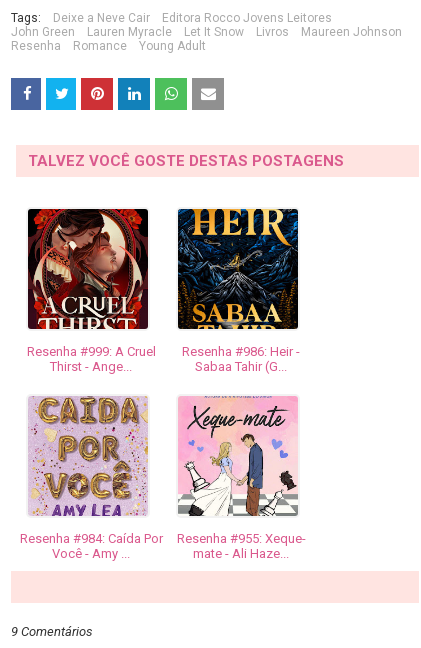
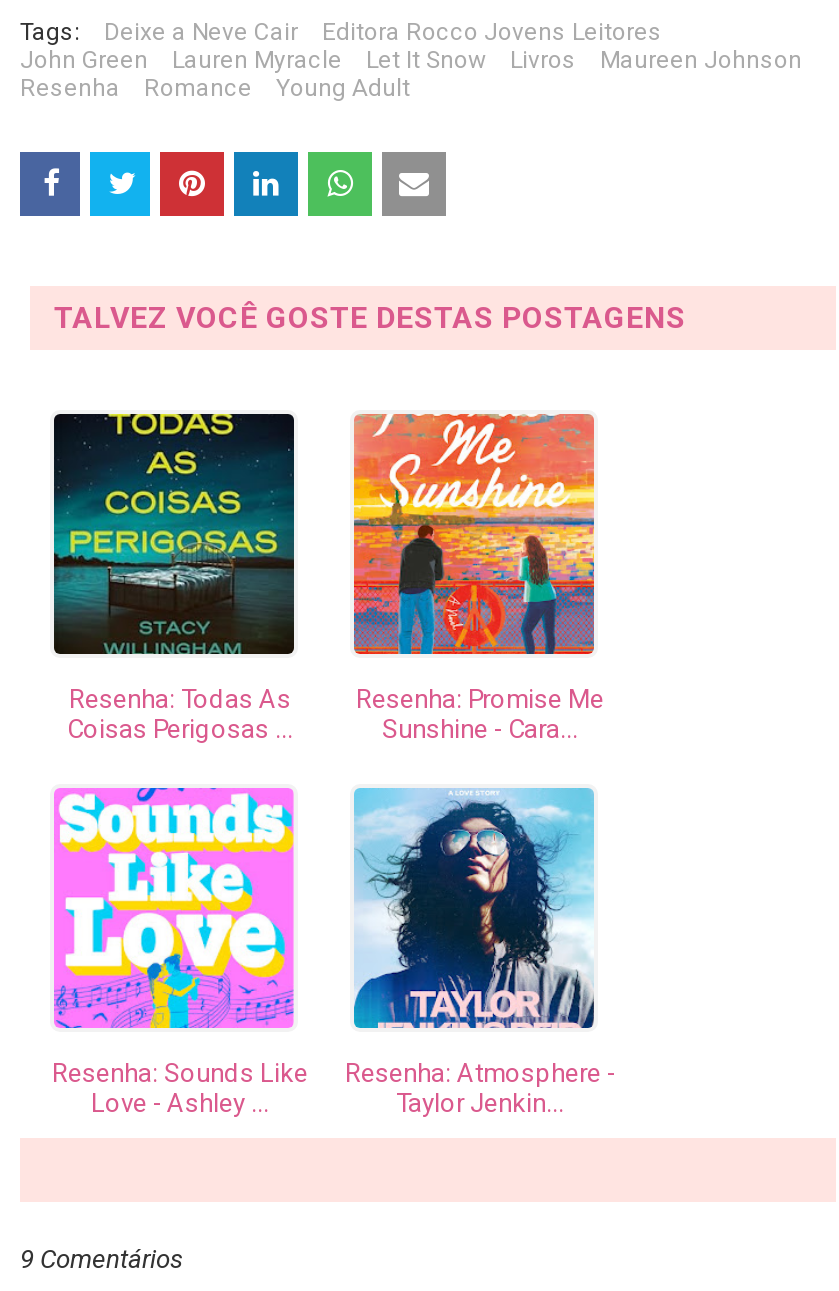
- [image]
- Resenha #999: A Cruel
- Thirst - Ange...
+ [image]
+ Resenha: Todas As
+ Coisas Perigosas ...

- [image]
- Resenha #986: Heir -
- Sabaa Tahir (G...
+ [image]
+ Resenha: Promise Me
+ Sunshine - Cara...

- [image]
- Resenha #984: Caída Por
- Você - Amy ...
+ [image]
+ Resenha: Sounds Like
+ Love - Ashley ...

- [image]
- Resenha #955: Xeque-
- mate - Ali Haze...
+ [image]
+ Resenha: Atmosphere -
+ Taylor Jenkin...
